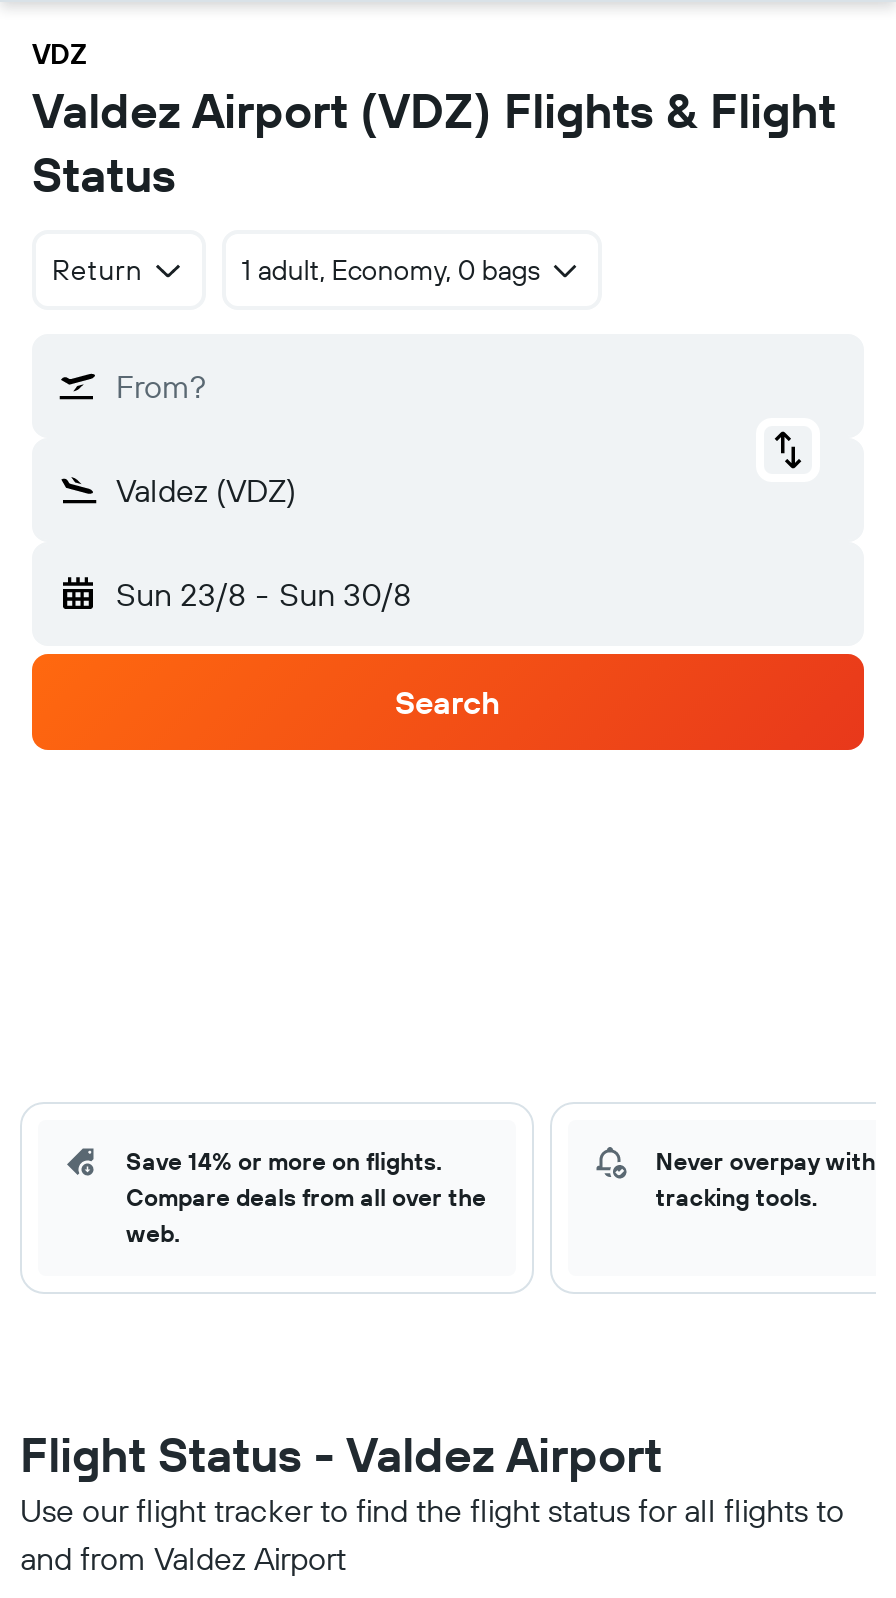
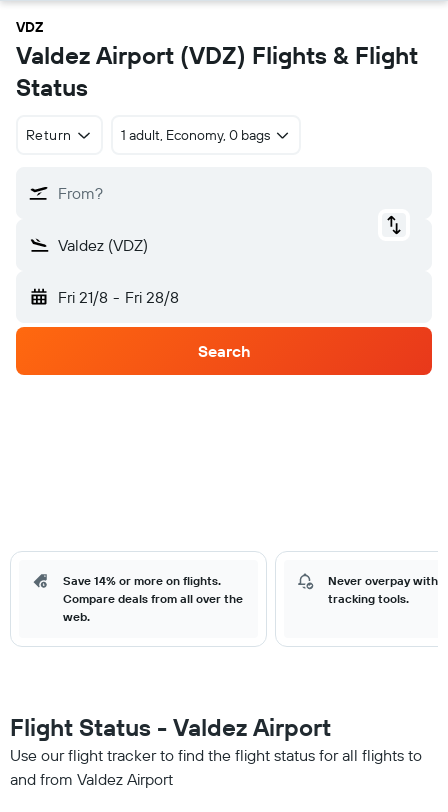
- Sun 23/8 - Sun 30/8
+ Fri 21/8 - Fri 28/8
